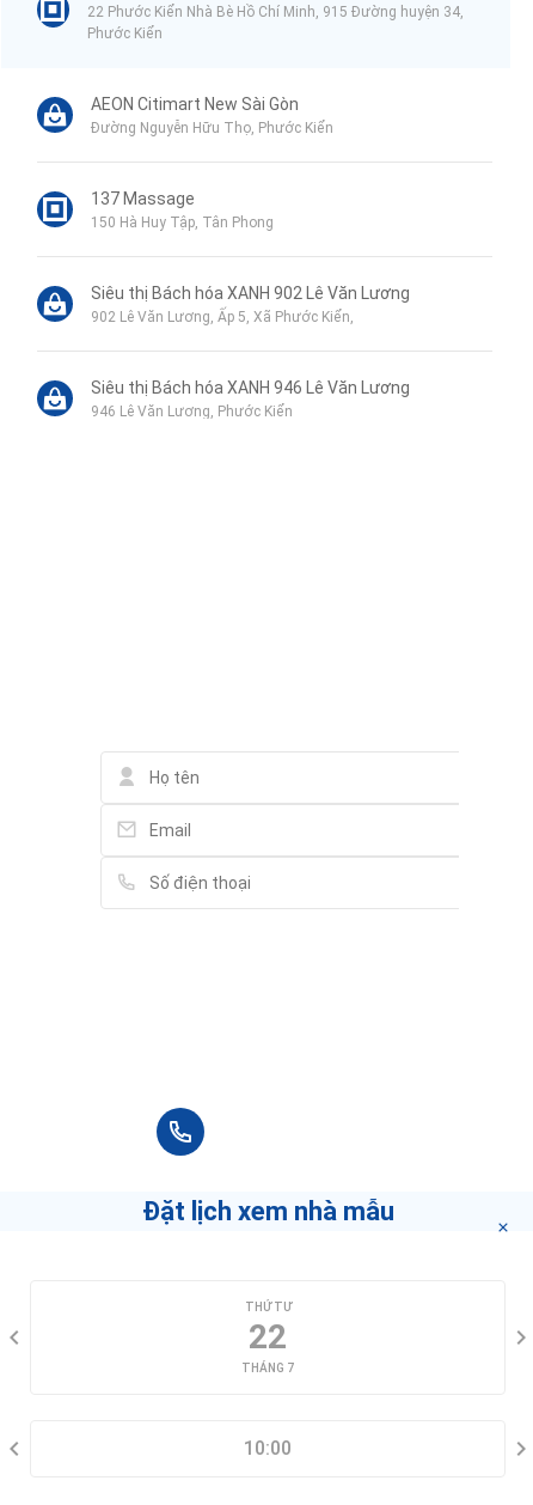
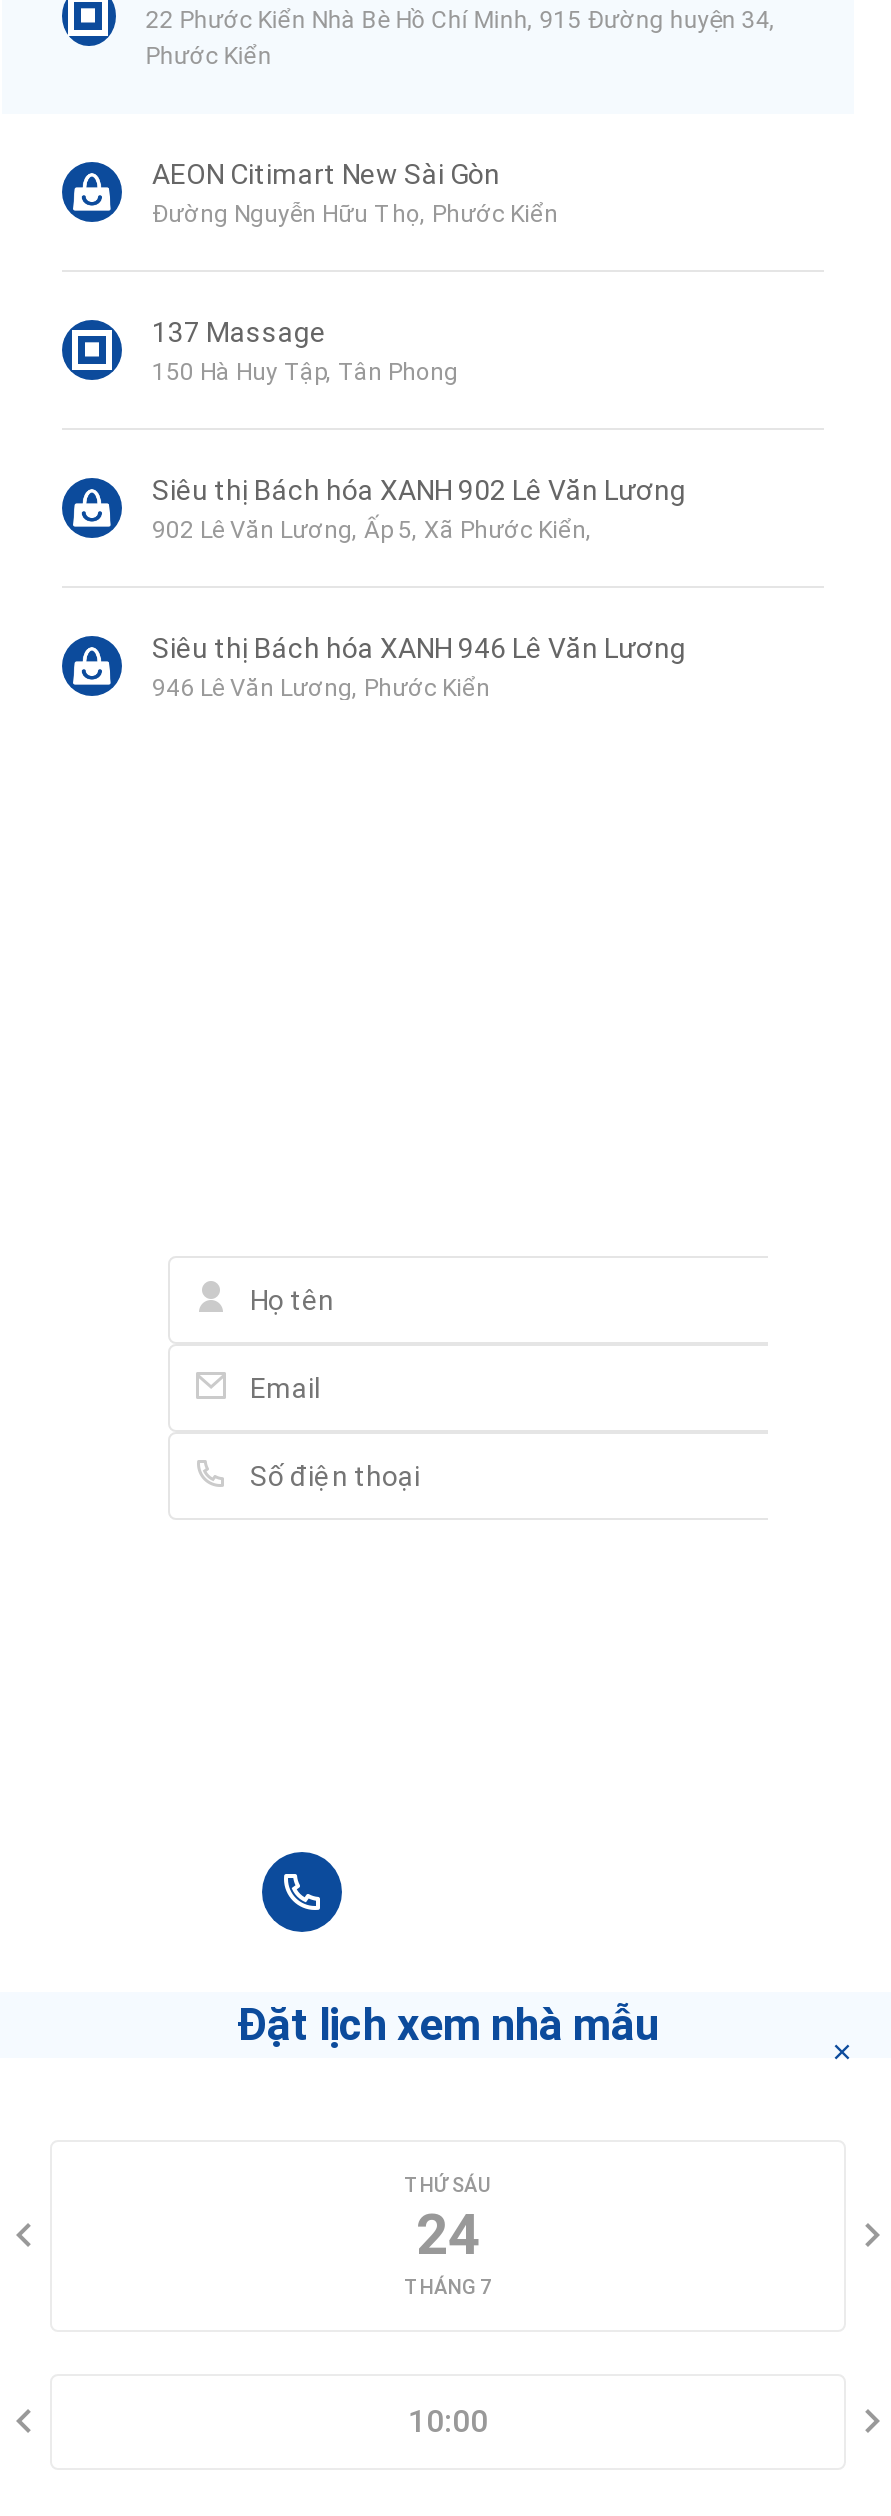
- THỨ TƯ
+ THỨ SÁU

- 22
+ 24
